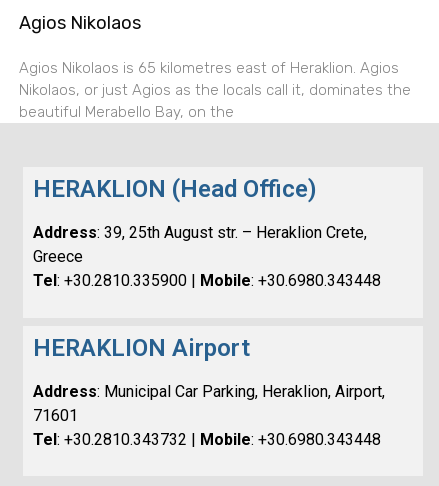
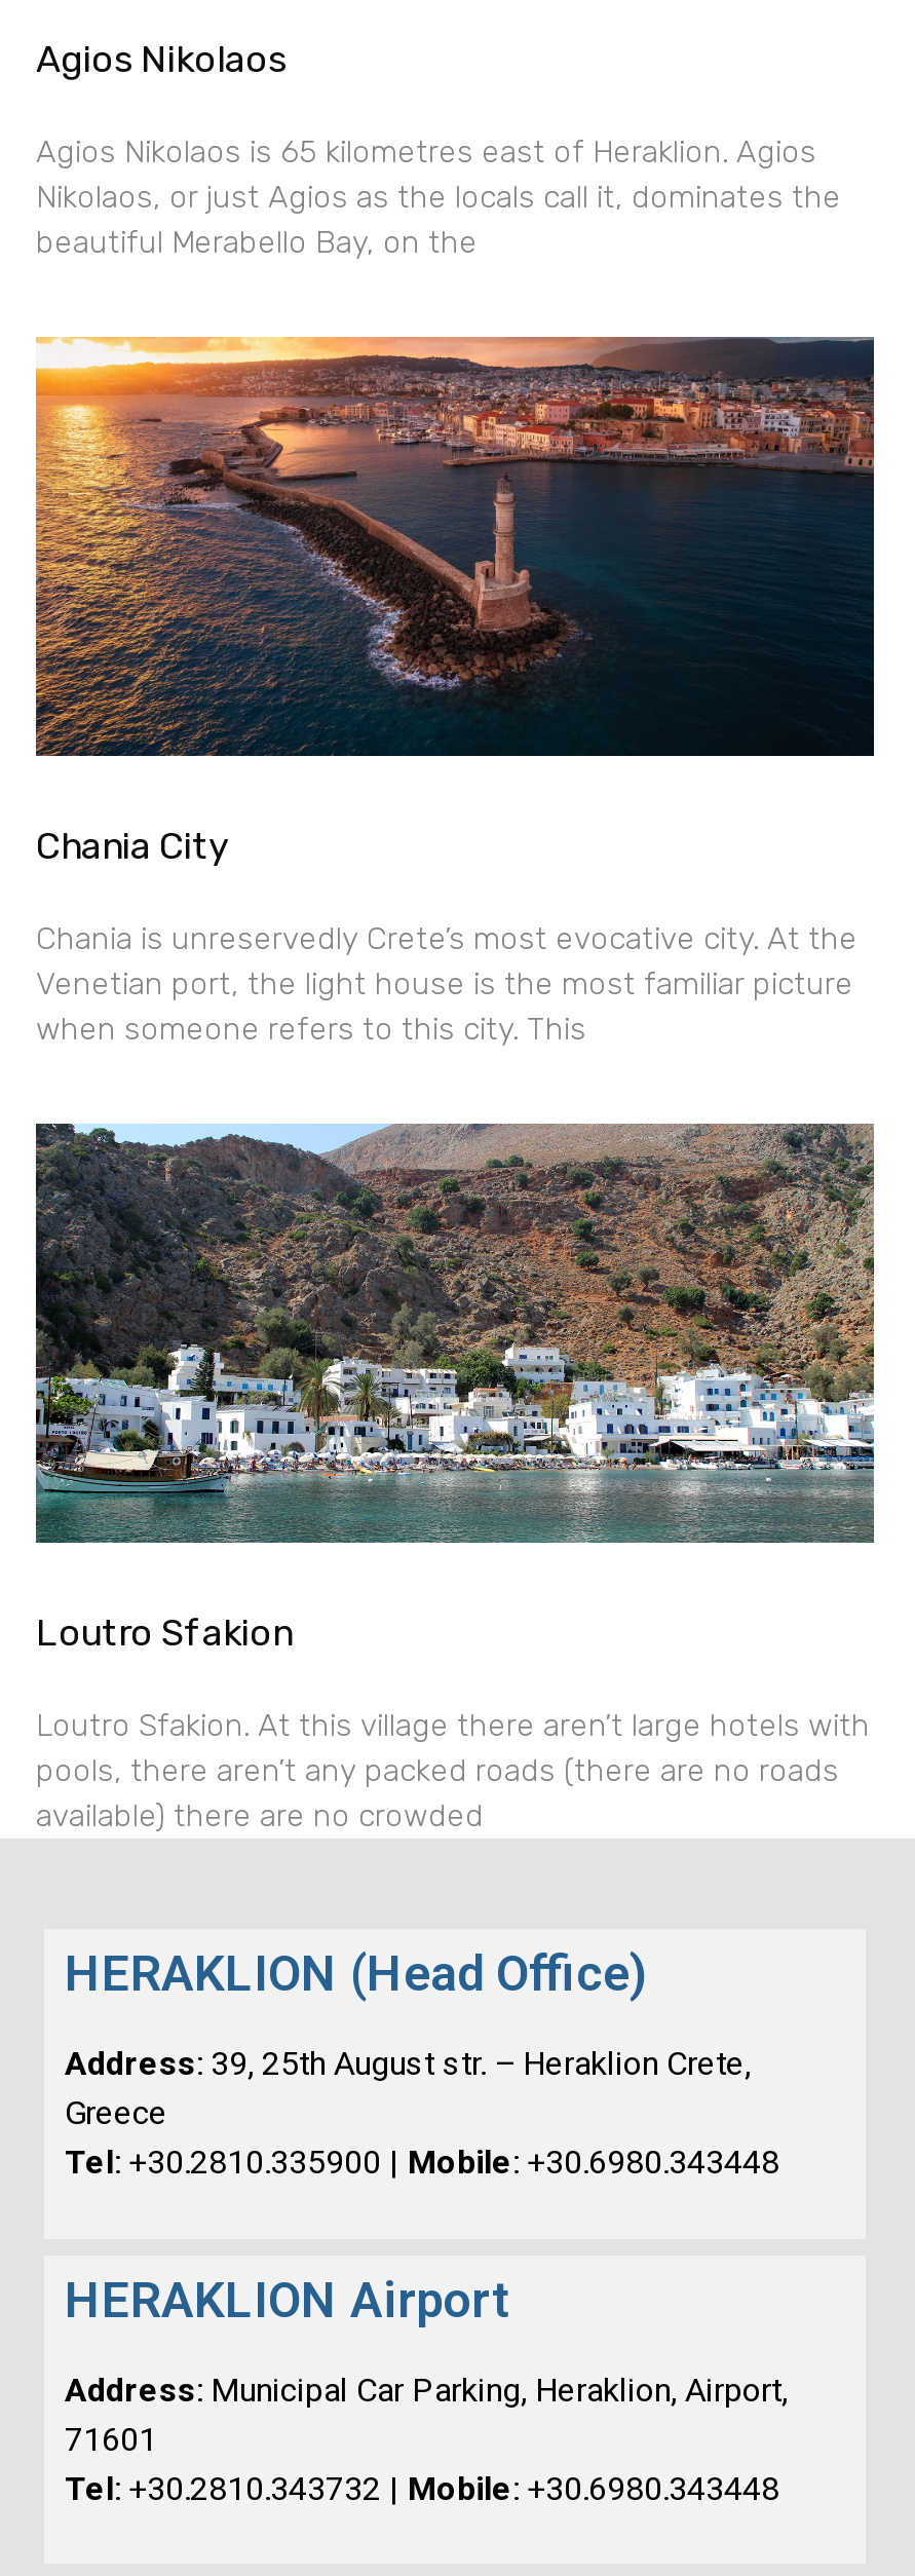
+ [image]
+ Chania City
+ Chania is unreservedly Crete’s most evocative city. At the
+ Venetian port, the light house is the most familiar picture
+ when someone refers to this city. This

+ [image]
+ Loutro Sfakion
+ Loutro Sfakion. At this village there aren’t large hotels with
+ pools, there aren’t any packed roads (there are no roads
+ available) there are no crowded
